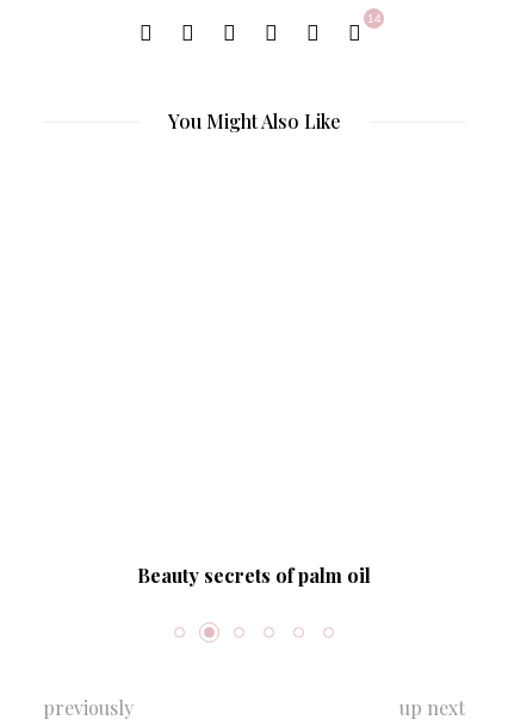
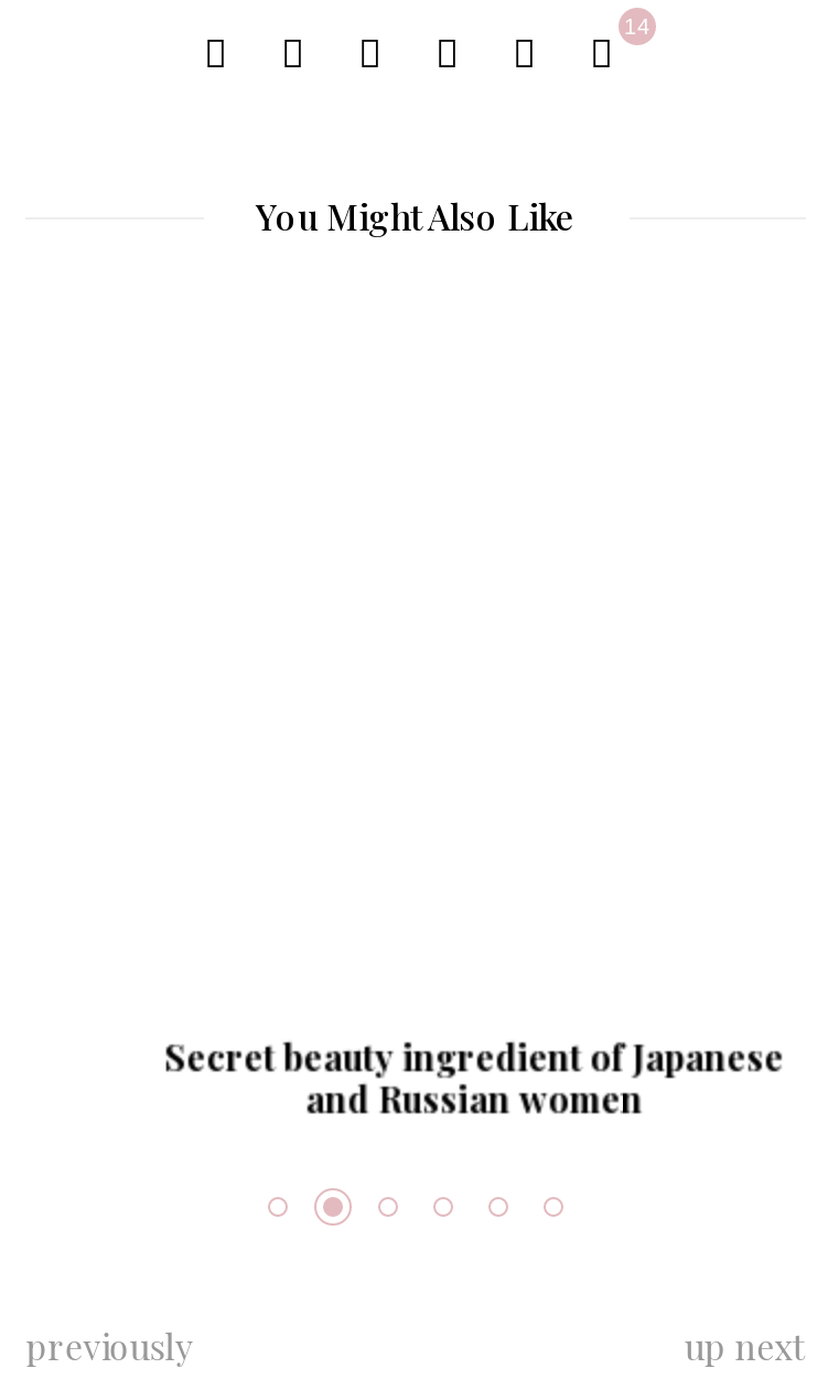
- Beauty secrets of palm oil
+ Secret beauty ingredient of Japanese
+ and Russian women
